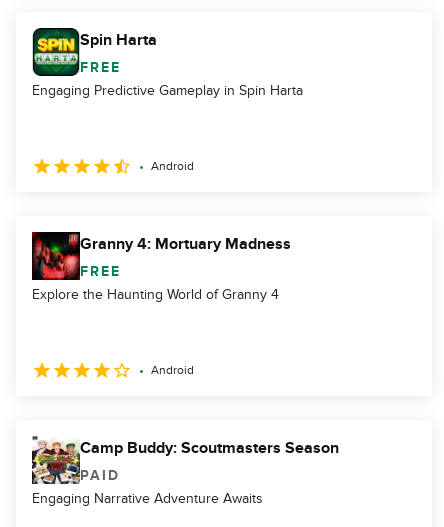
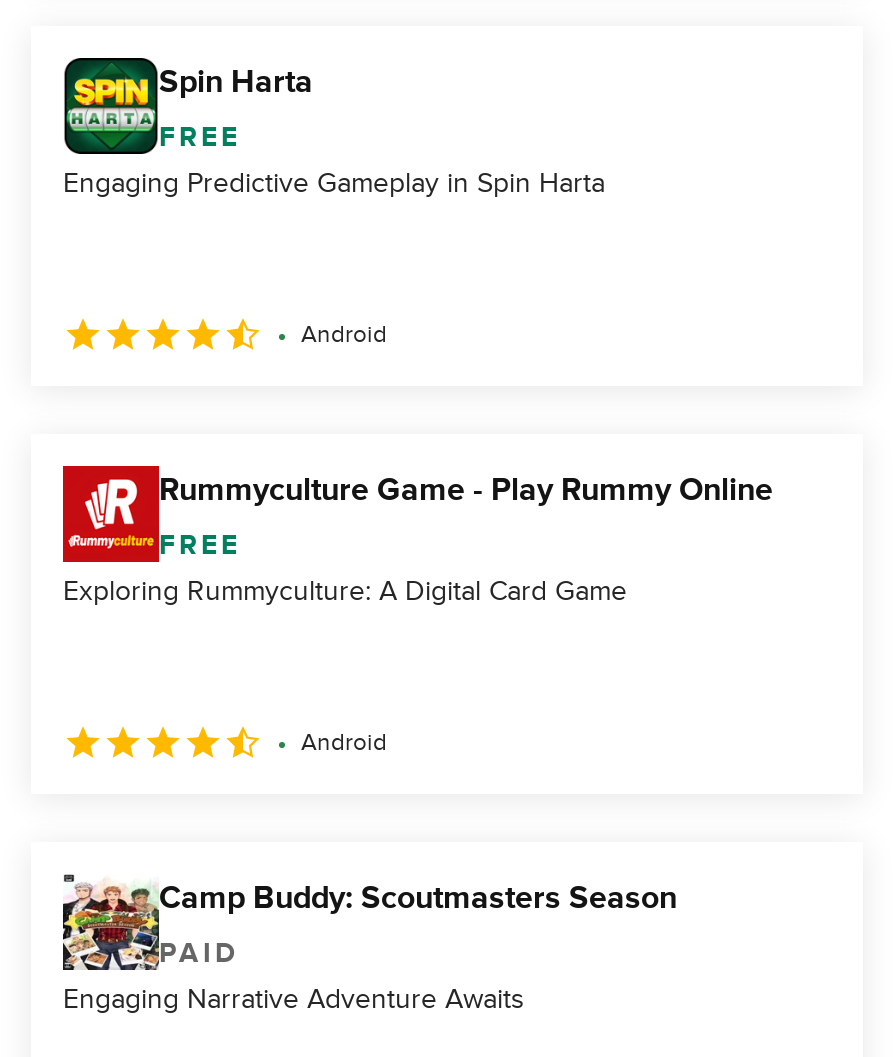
- [image]
- Granny 4: Mortuary Madness
+ [image]
+ Rummyculture Game - Play Rummy Online

- Explore the Haunting World of Granny 4
+ Exploring Rummyculture: A Digital Card Game
